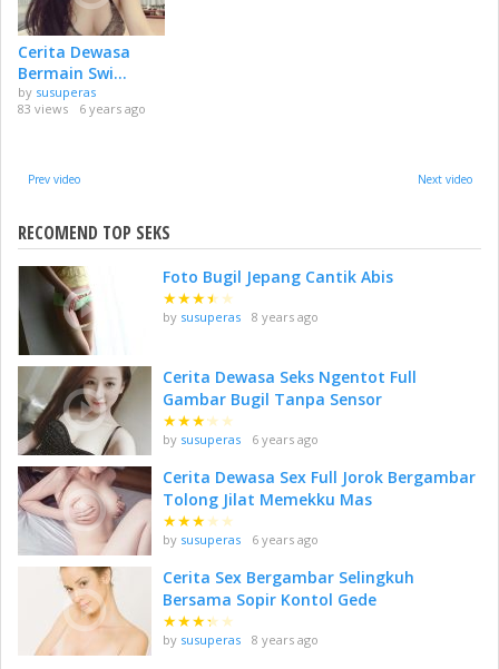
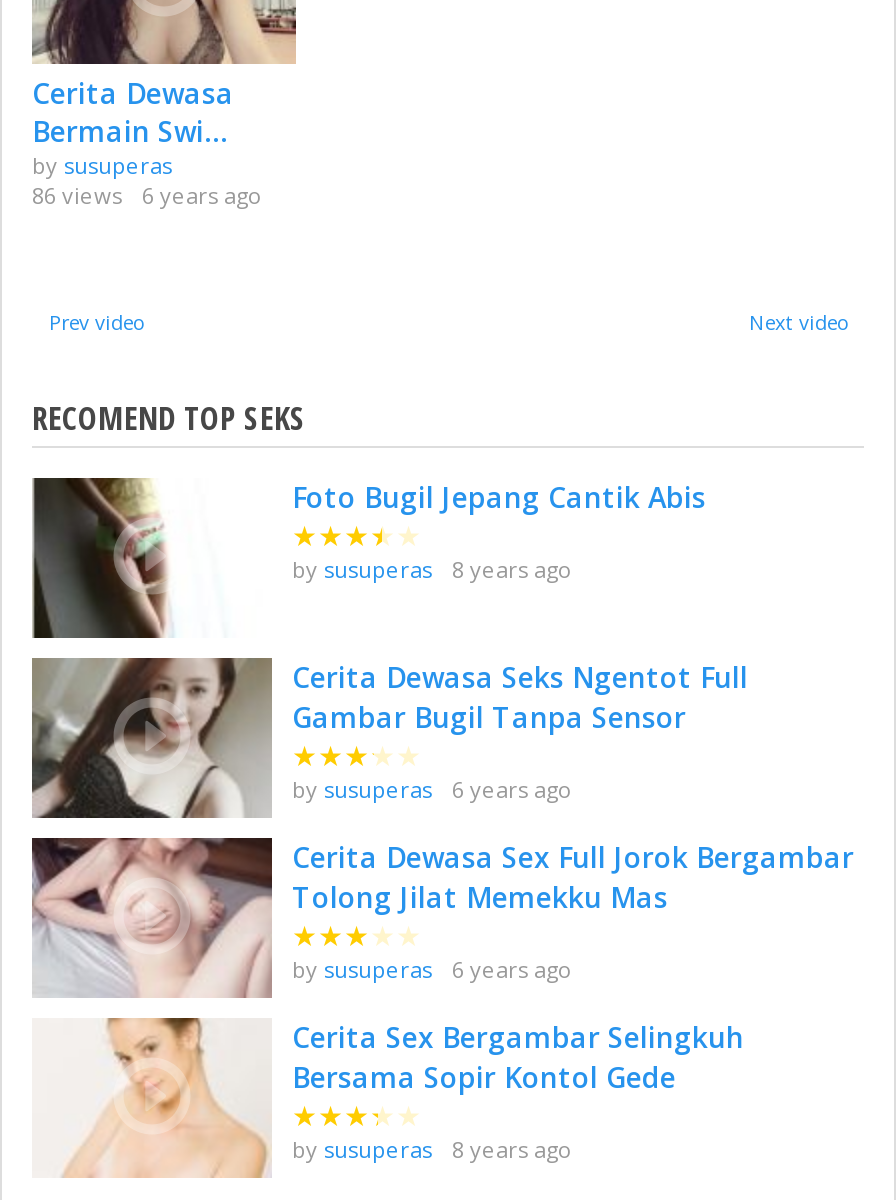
- 83 views 6 years ago
+ 86 views 6 years ago
